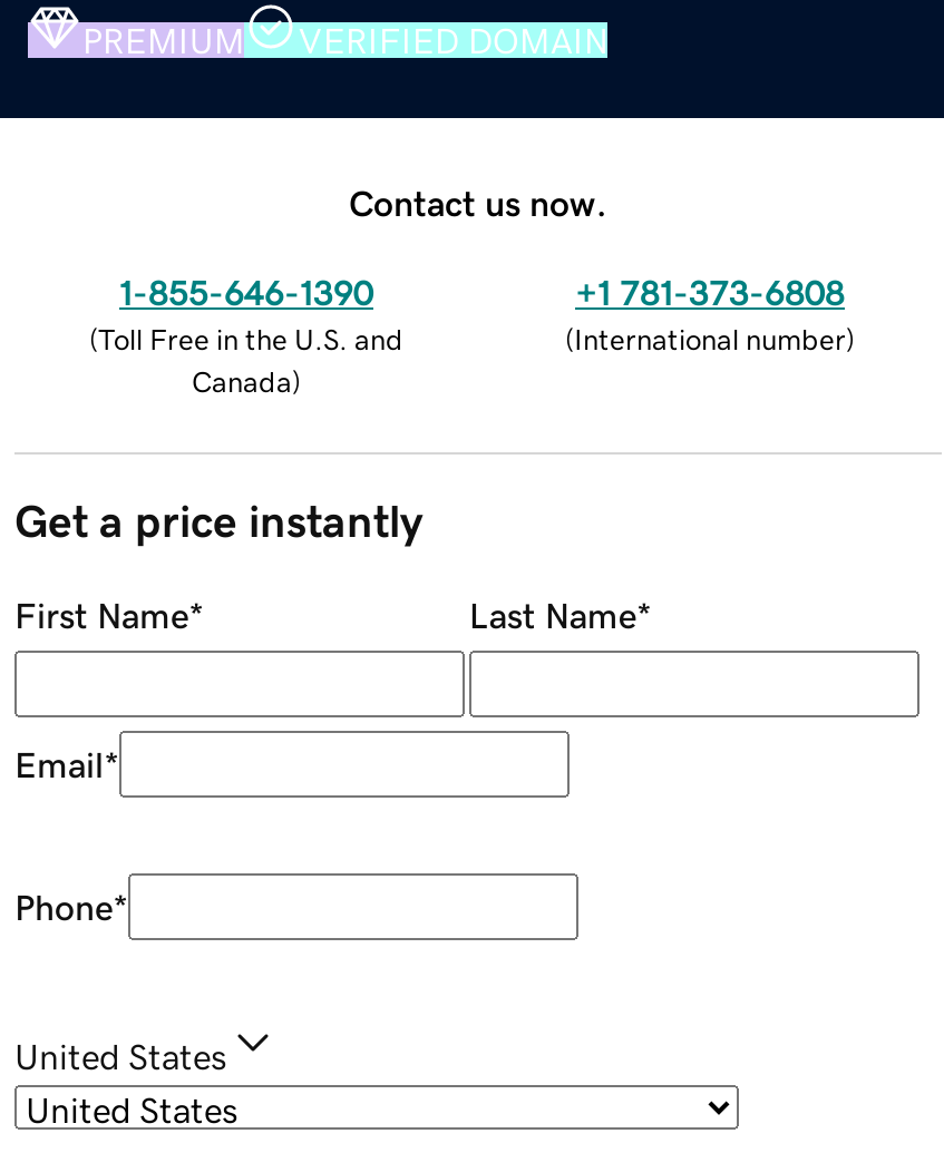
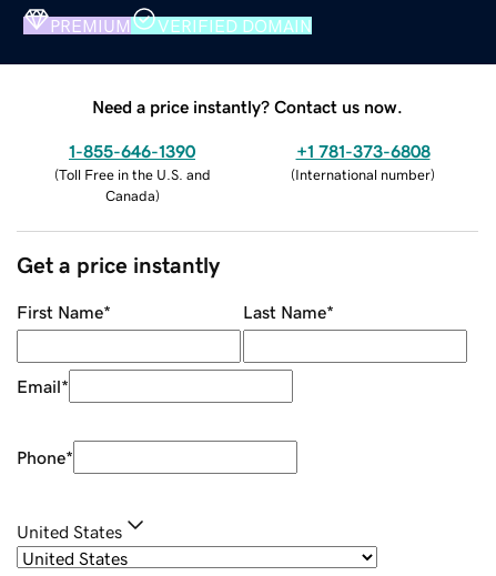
- Contact us now.
+ Need a price instantly? Contact us now.
